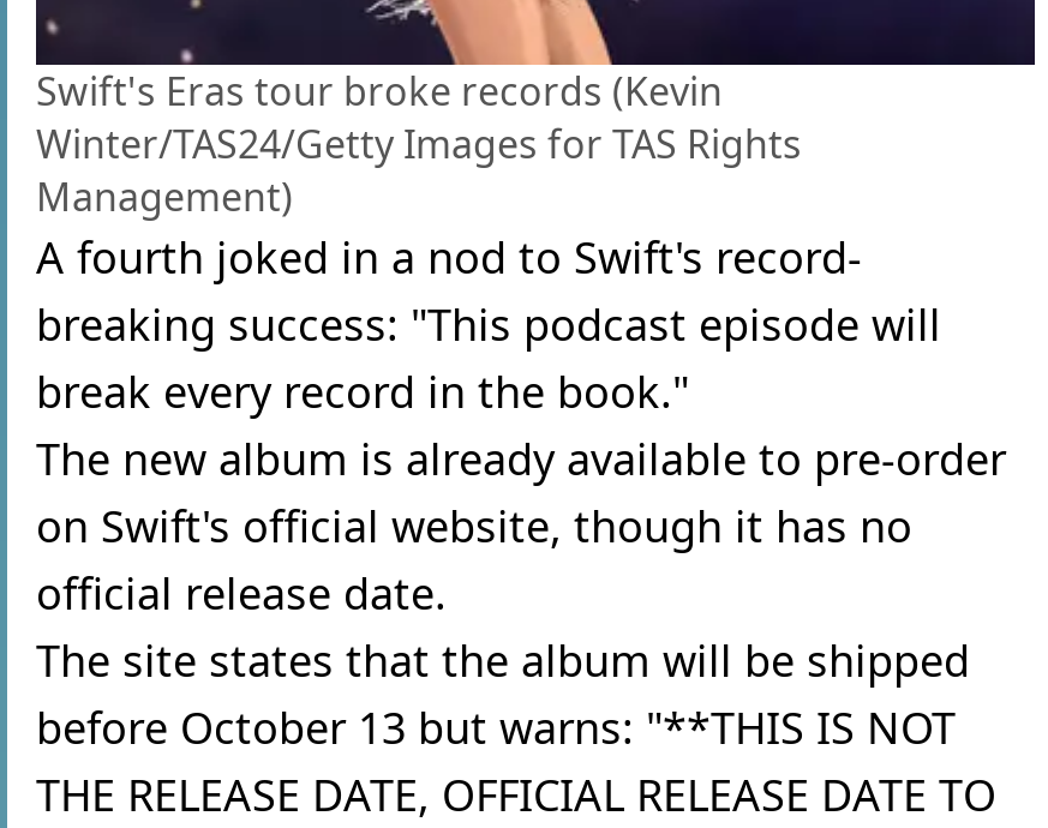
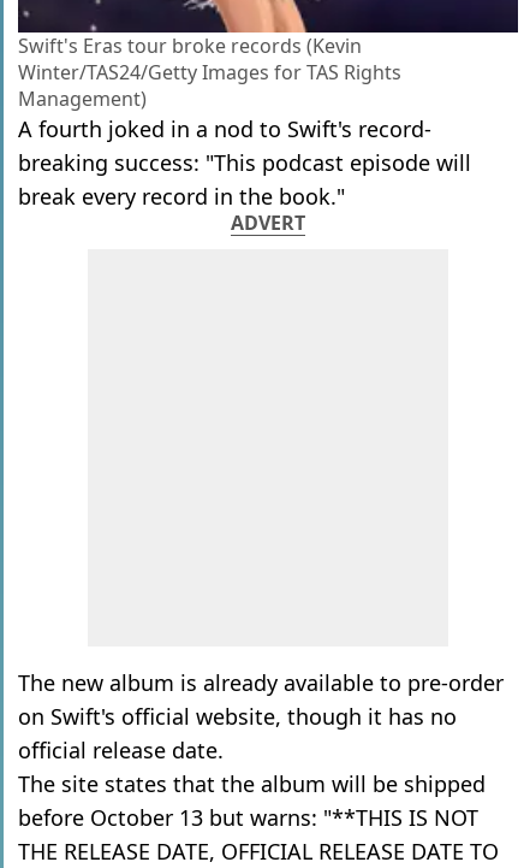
+ ADVERT
